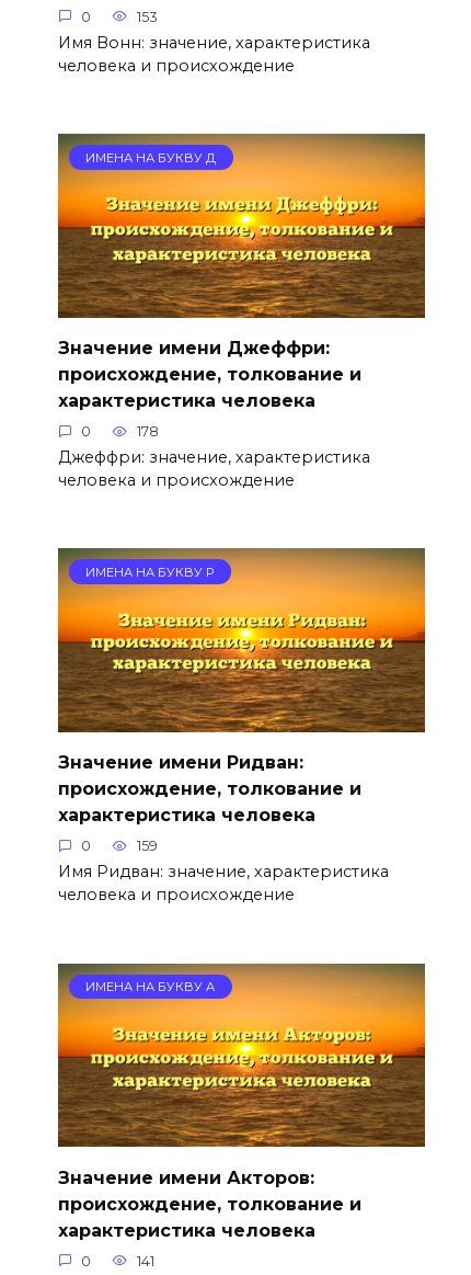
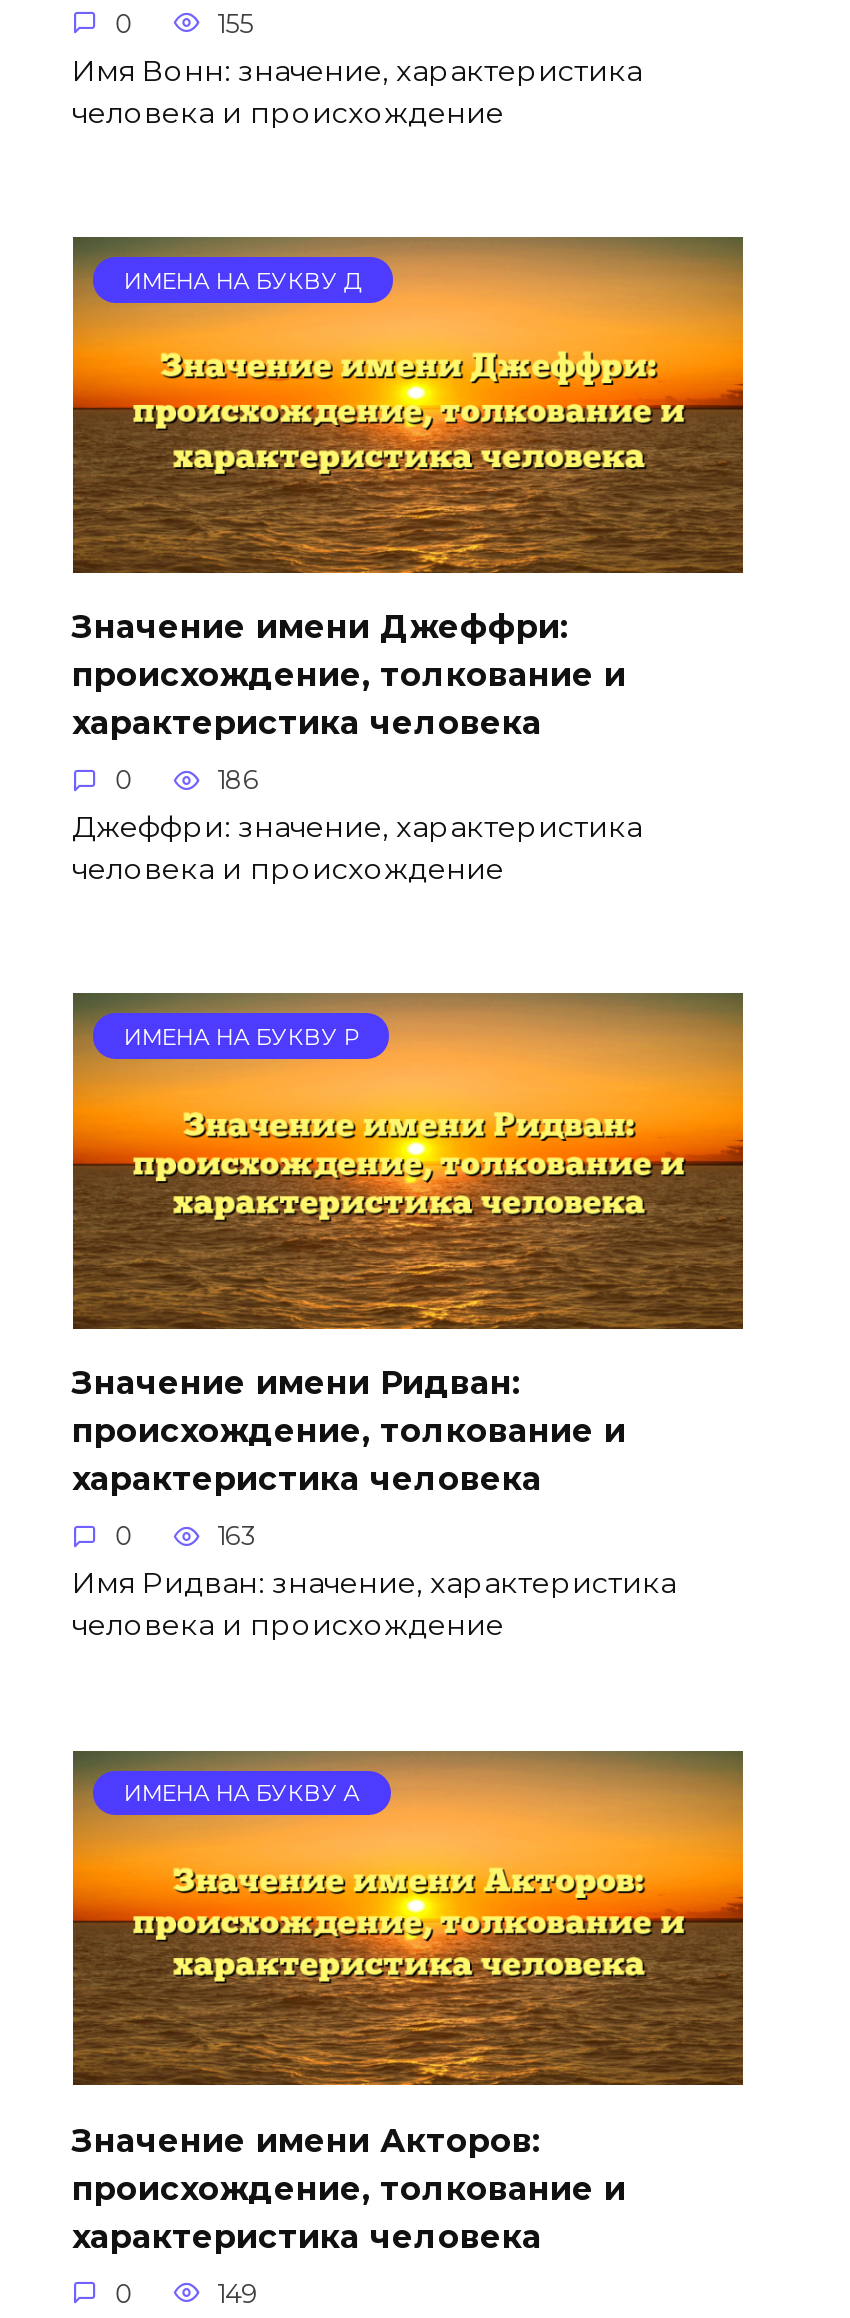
- 153
+ 155

- 178
+ 186

- 159
+ 163

- 141
+ 149
